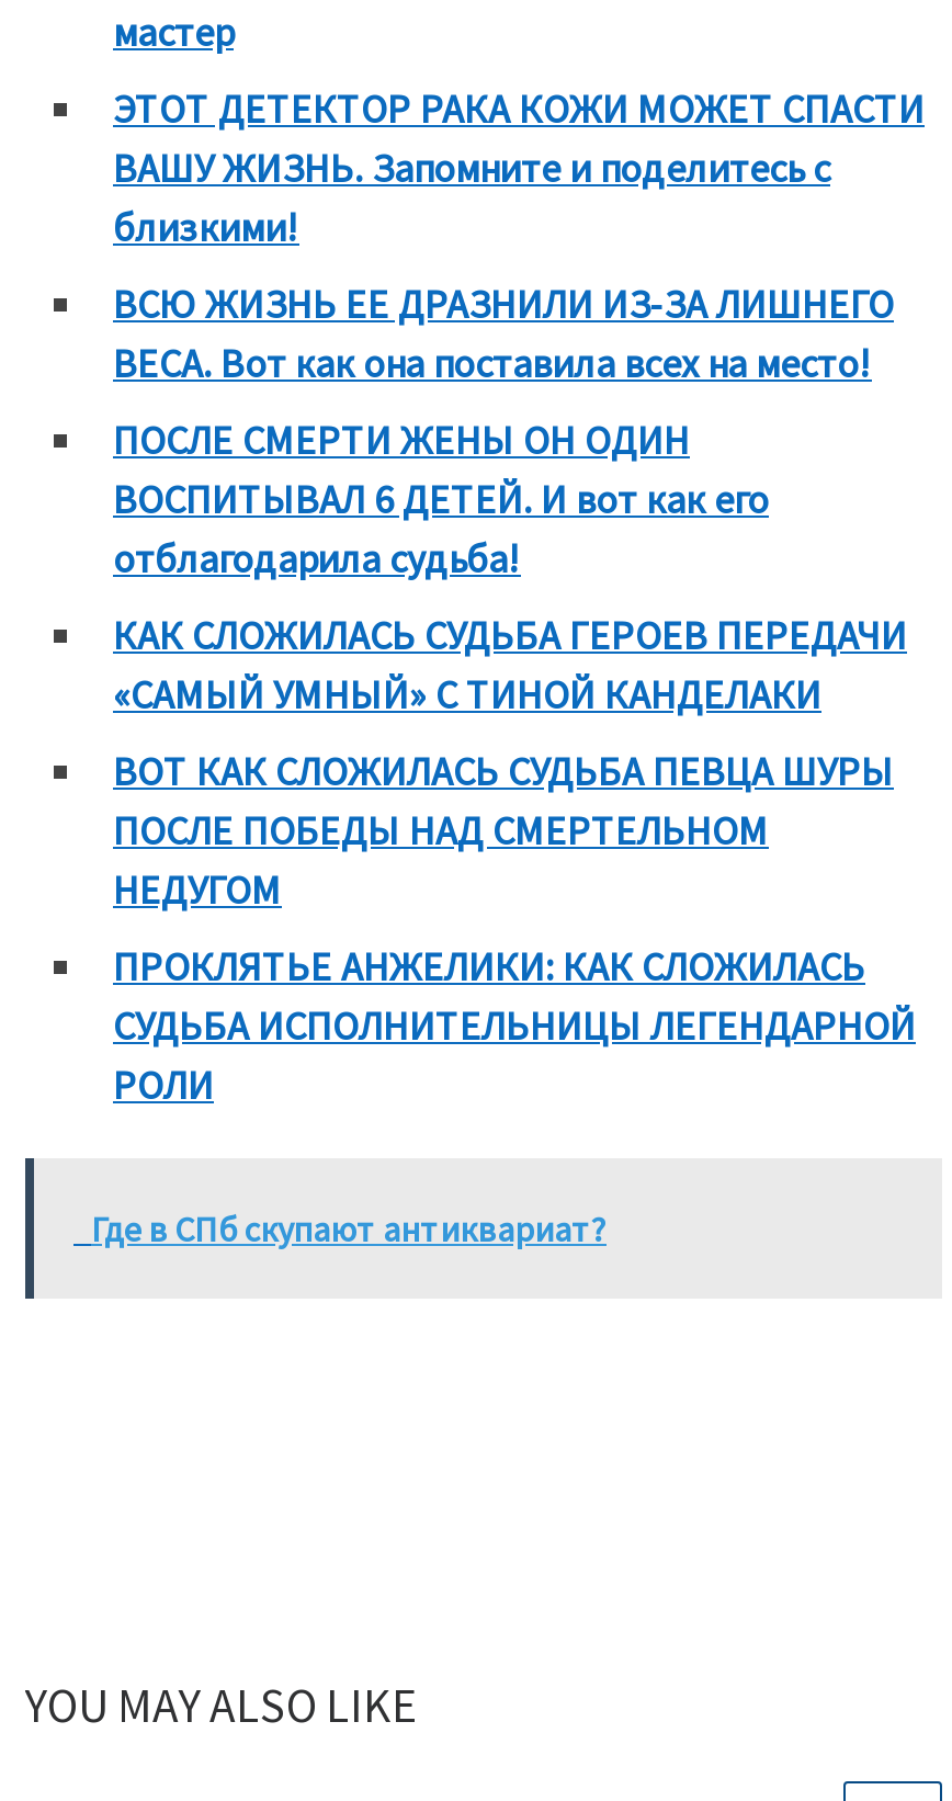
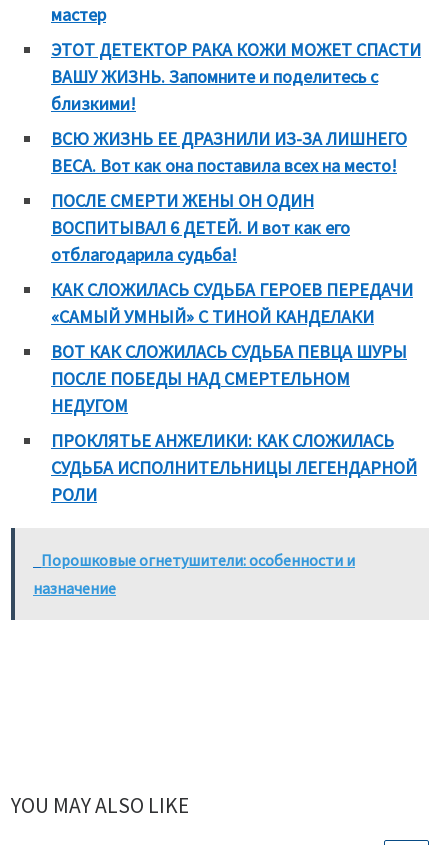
- Где в СПб скупают антиквариат?
+ Порошковые огнетушители: особенности и
+ назначение
